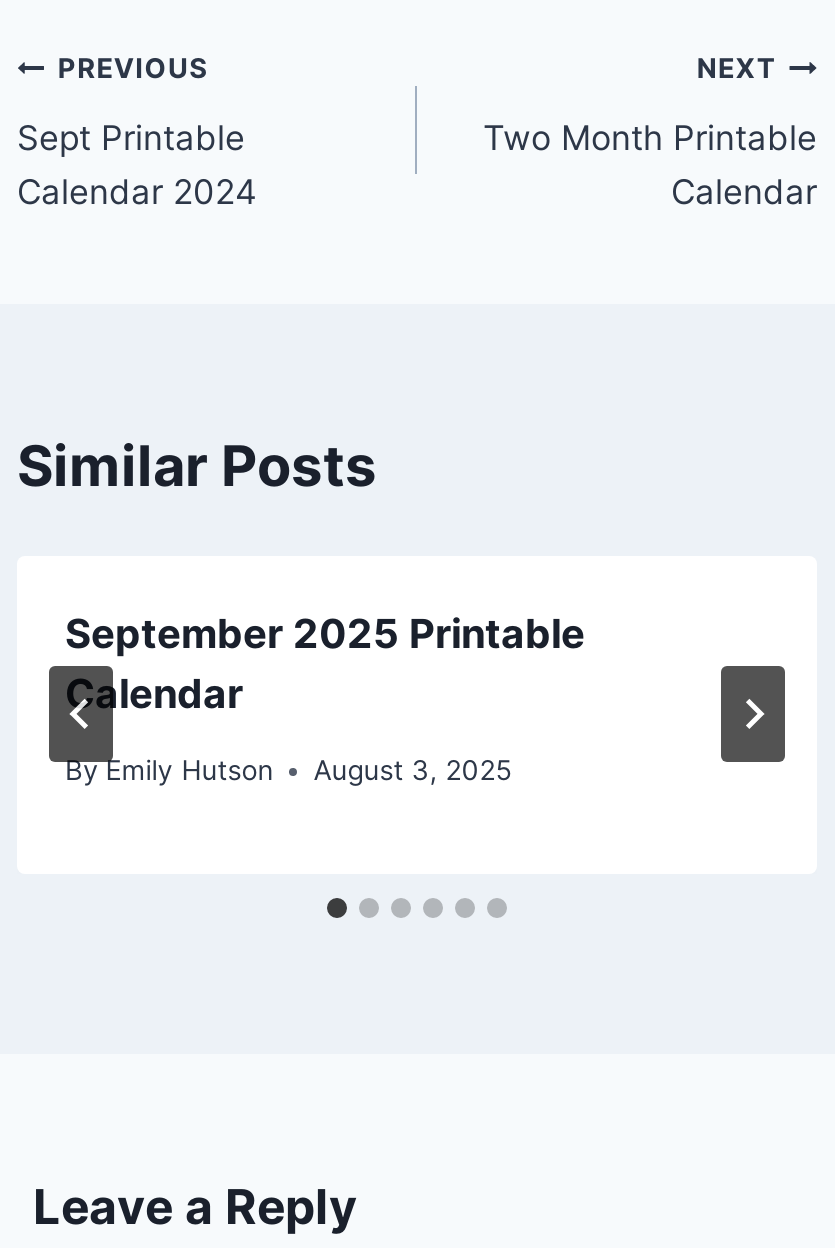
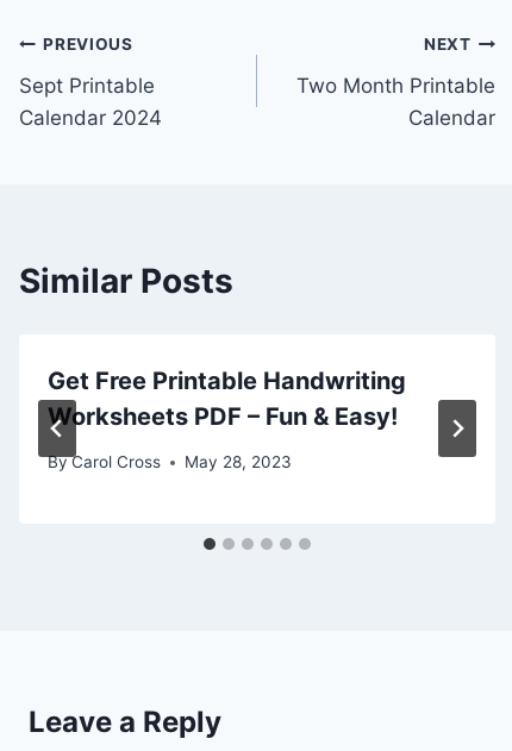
- September 2025 Printable
- Calendar
+ Get Free Printable Handwriting
+ Worksheets PDF – Fun & Easy!

- By Emily Hutson
- August 3, 2025
+ By Carol Cross
+ May 28, 2023
